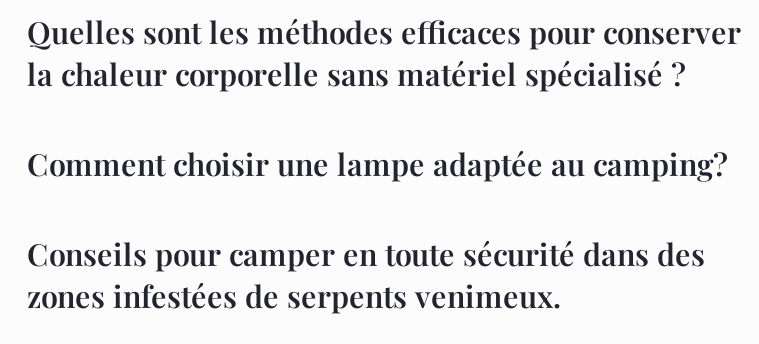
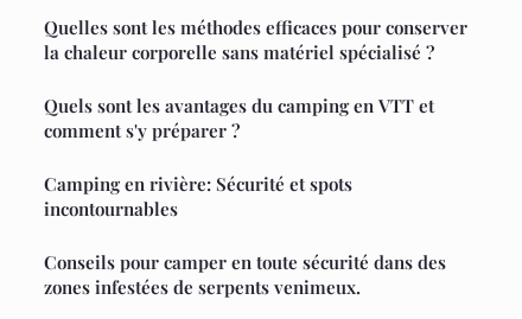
- Comment choisir une lampe adaptée au camping?
+ Quels sont les avantages du camping en VTT et
+ comment s'y préparer ?
+ Camping en rivière: Sécurité et spots
+ incontournables
